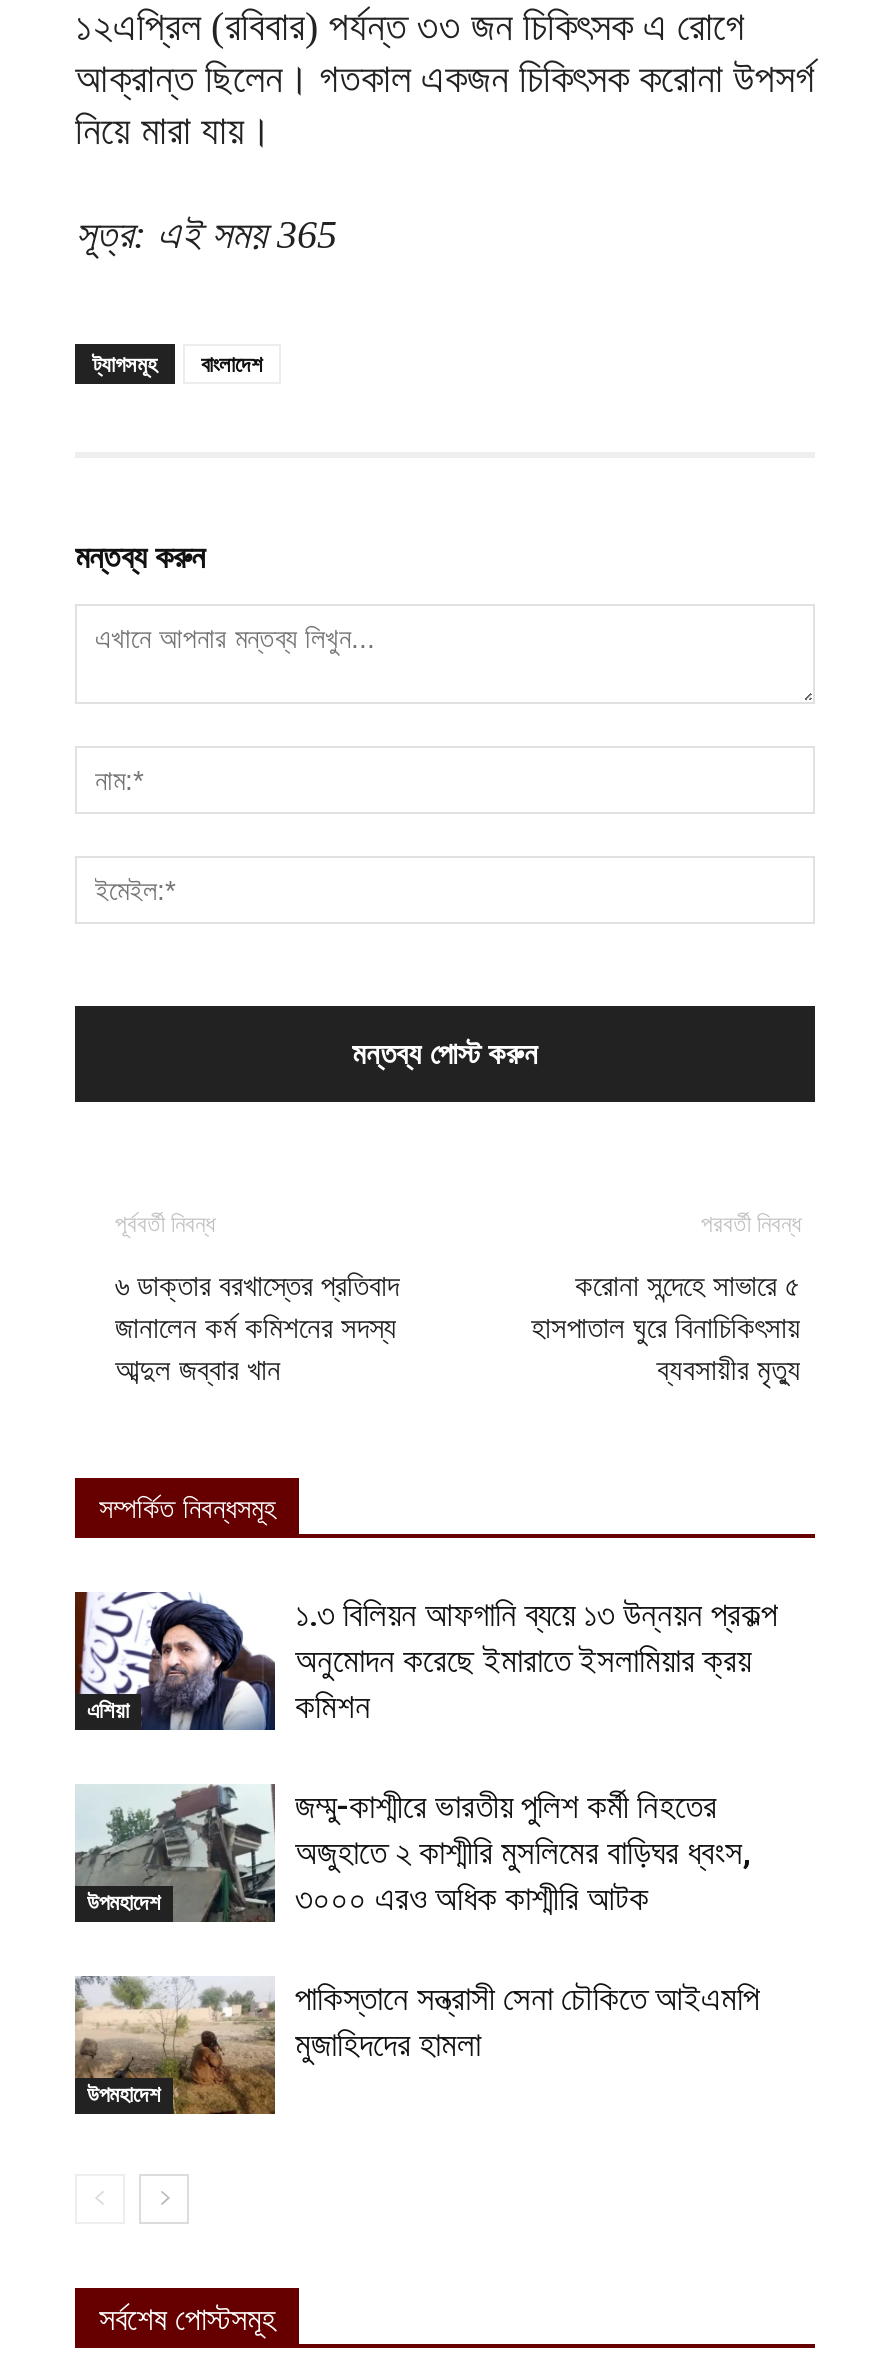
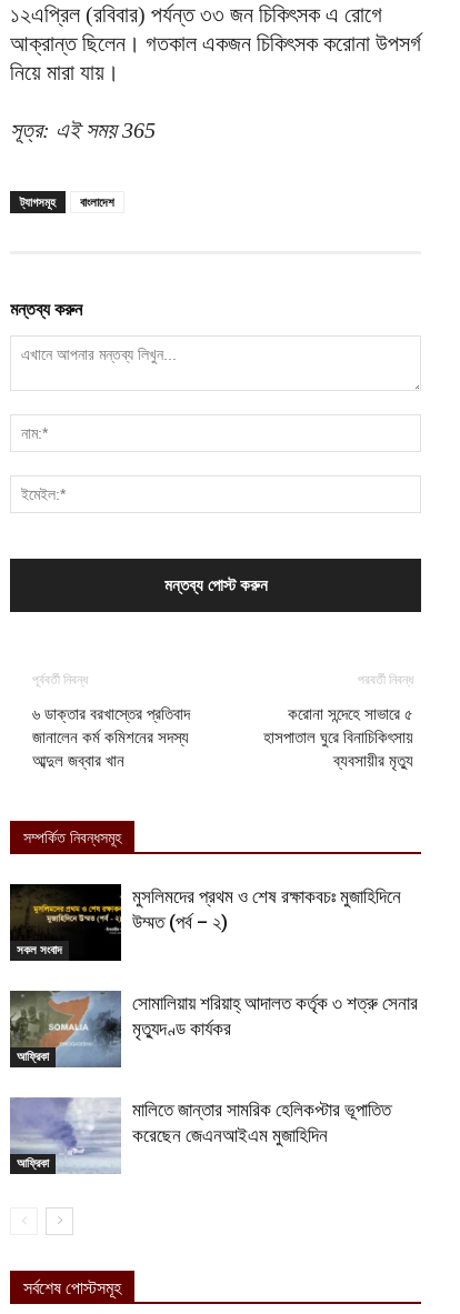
- [image]
- এশিয়া
+ [image]
+ সকল সংবাদ

- ১.৩ বিলিয়ন আফগানি ব্যয়ে ১৩ উন্নয়ন প্রকল্প
- অনুমোদন করেছে ইমারাতে ইসলামিয়ার ক্রয়
- কমিশন
+ মুসলিমদের প্রথম ও শেষ রক্ষাকবচঃ মুজাহিদিনে
+ উম্মত (পর্ব – ২)

- [image]
- উপমহাদেশ
+ [image]
+ আফ্রিকা

- জম্মু-কাশ্মীরে ভারতীয় পুলিশ কর্মী নিহতের
- অজুহাতে ২ কাশ্মীরি মুসলিমের বাড়িঘর ধ্বংস,
- ৩০০০ এরও অধিক কাশ্মীরি আটক
+ সোমালিয়ায় শরিয়াহ্ আদালত কর্তৃক ৩ শত্রু সেনার
+ মৃত্যুদণ্ড কার্যকর

- [image]
- উপমহাদেশ
+ [image]
+ আফ্রিকা

- পাকিস্তানে সন্ত্রাসী সেনা চৌকিতে আইএমপি
- মুজাহিদদের হামলা
+ মালিতে জান্তার সামরিক হেলিকপ্টার ভূপাতিত
+ করেছেন জেএনআইএম মুজাহিদিন
